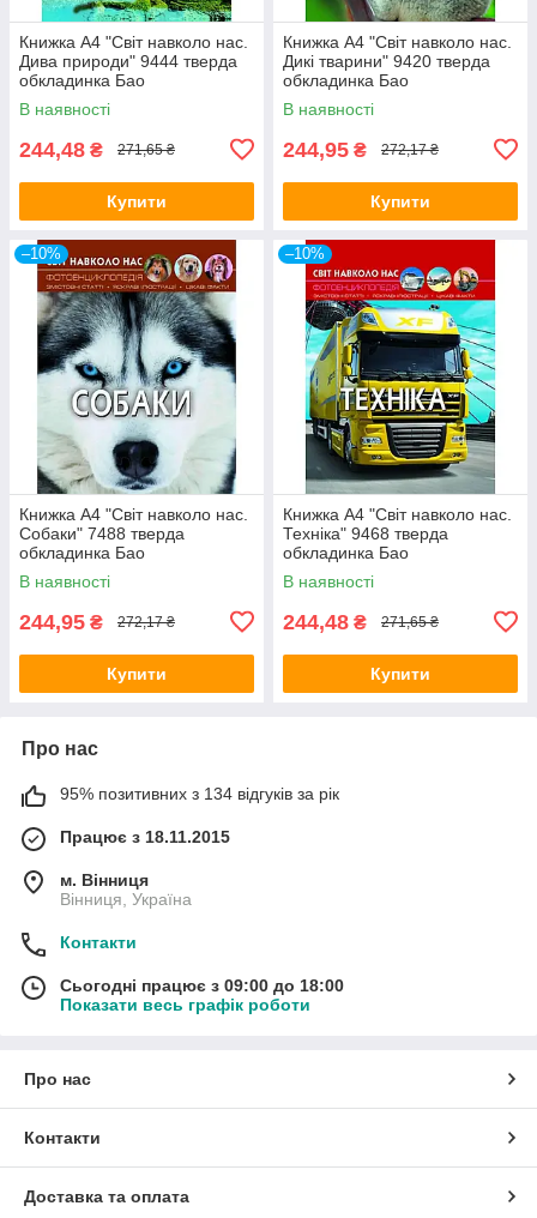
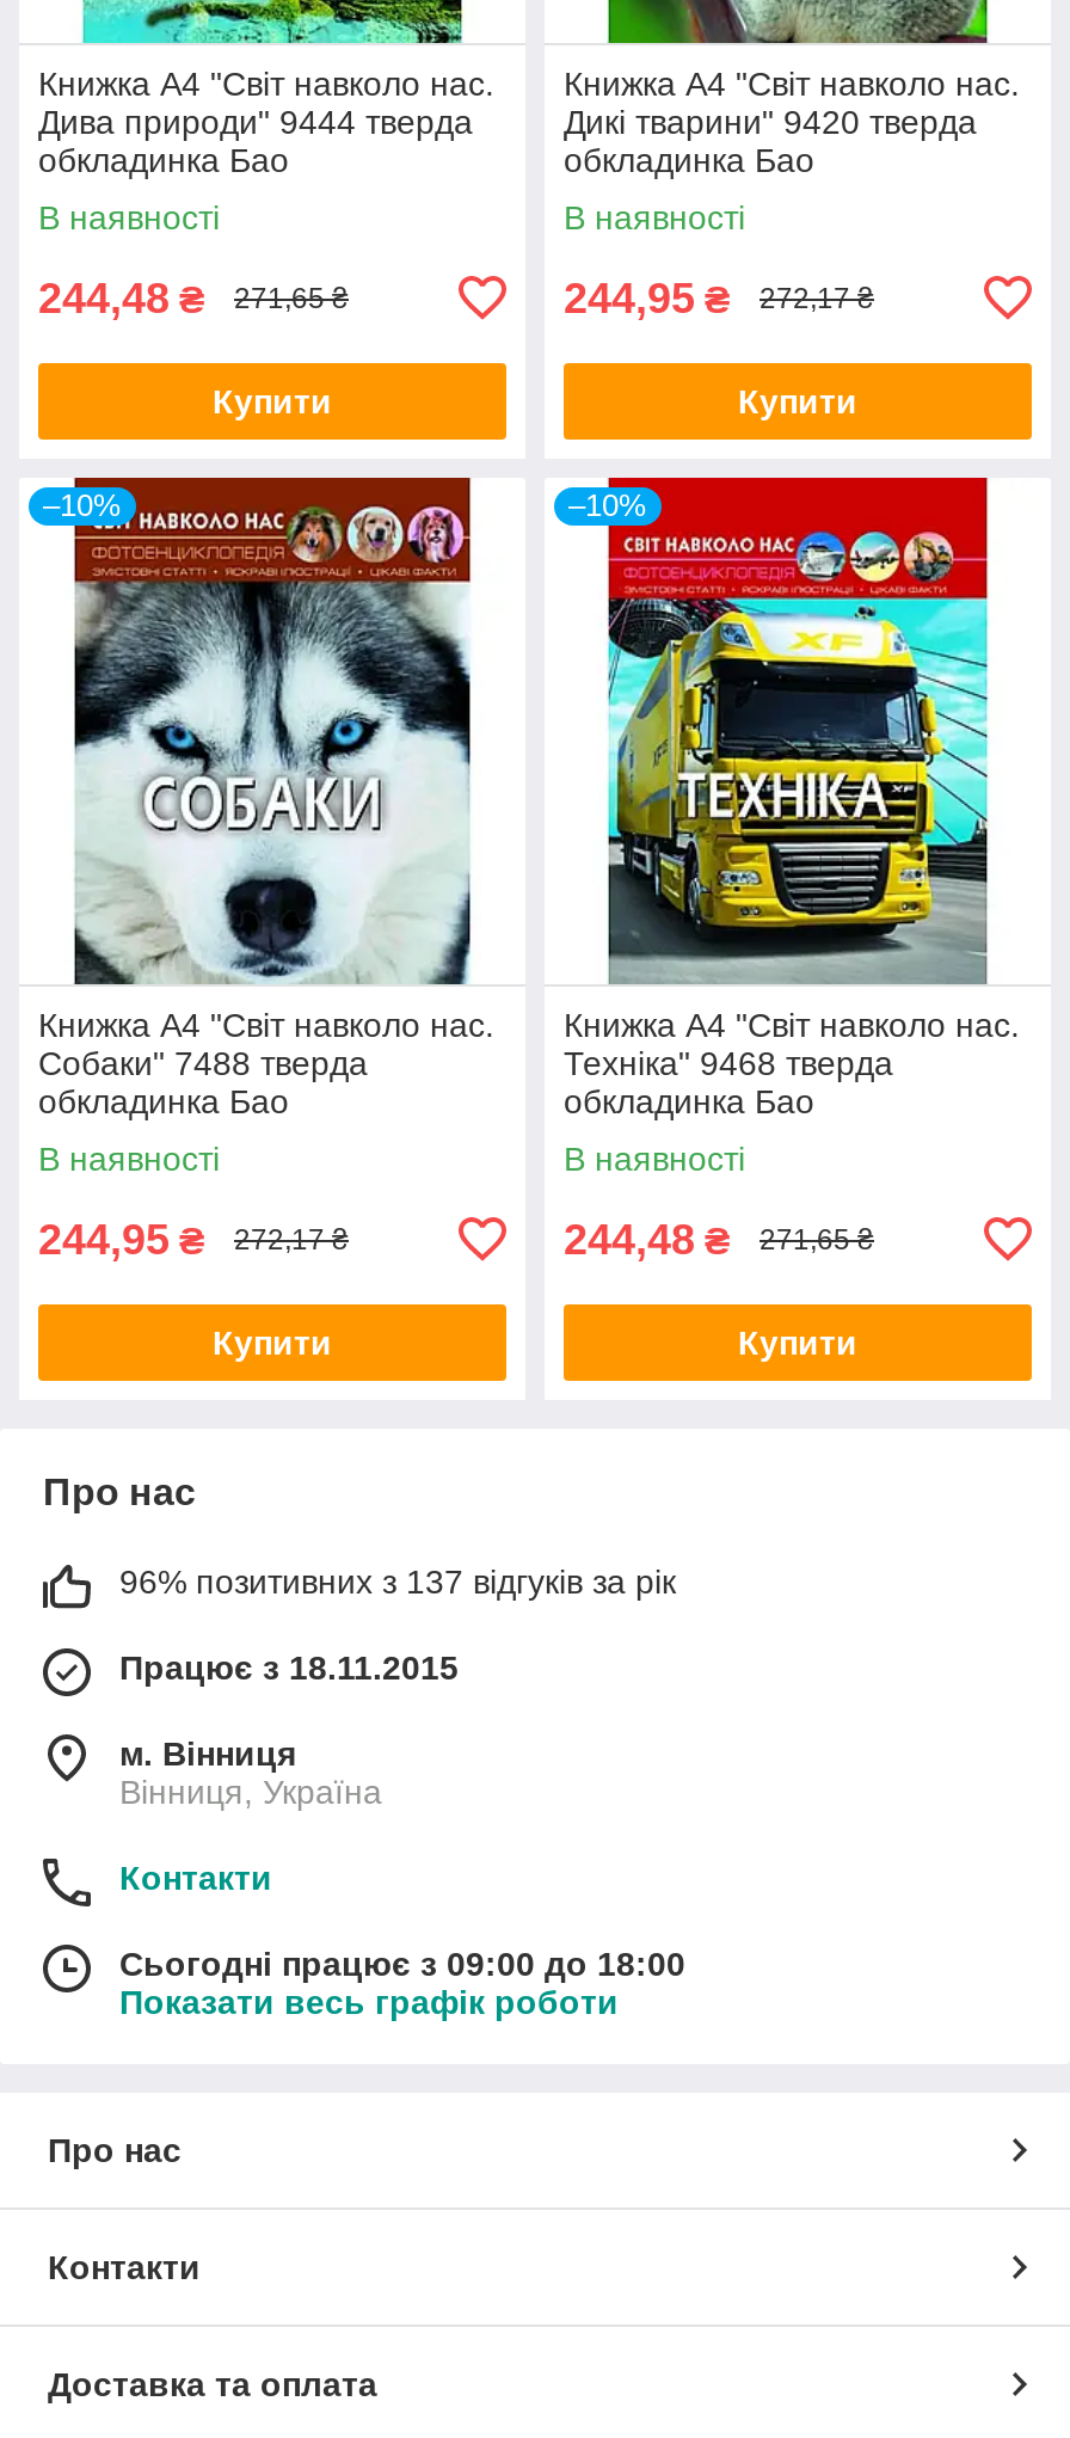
- 95% позитивних з 134 відгуків за рік
+ 96% позитивних з 137 відгуків за рік
